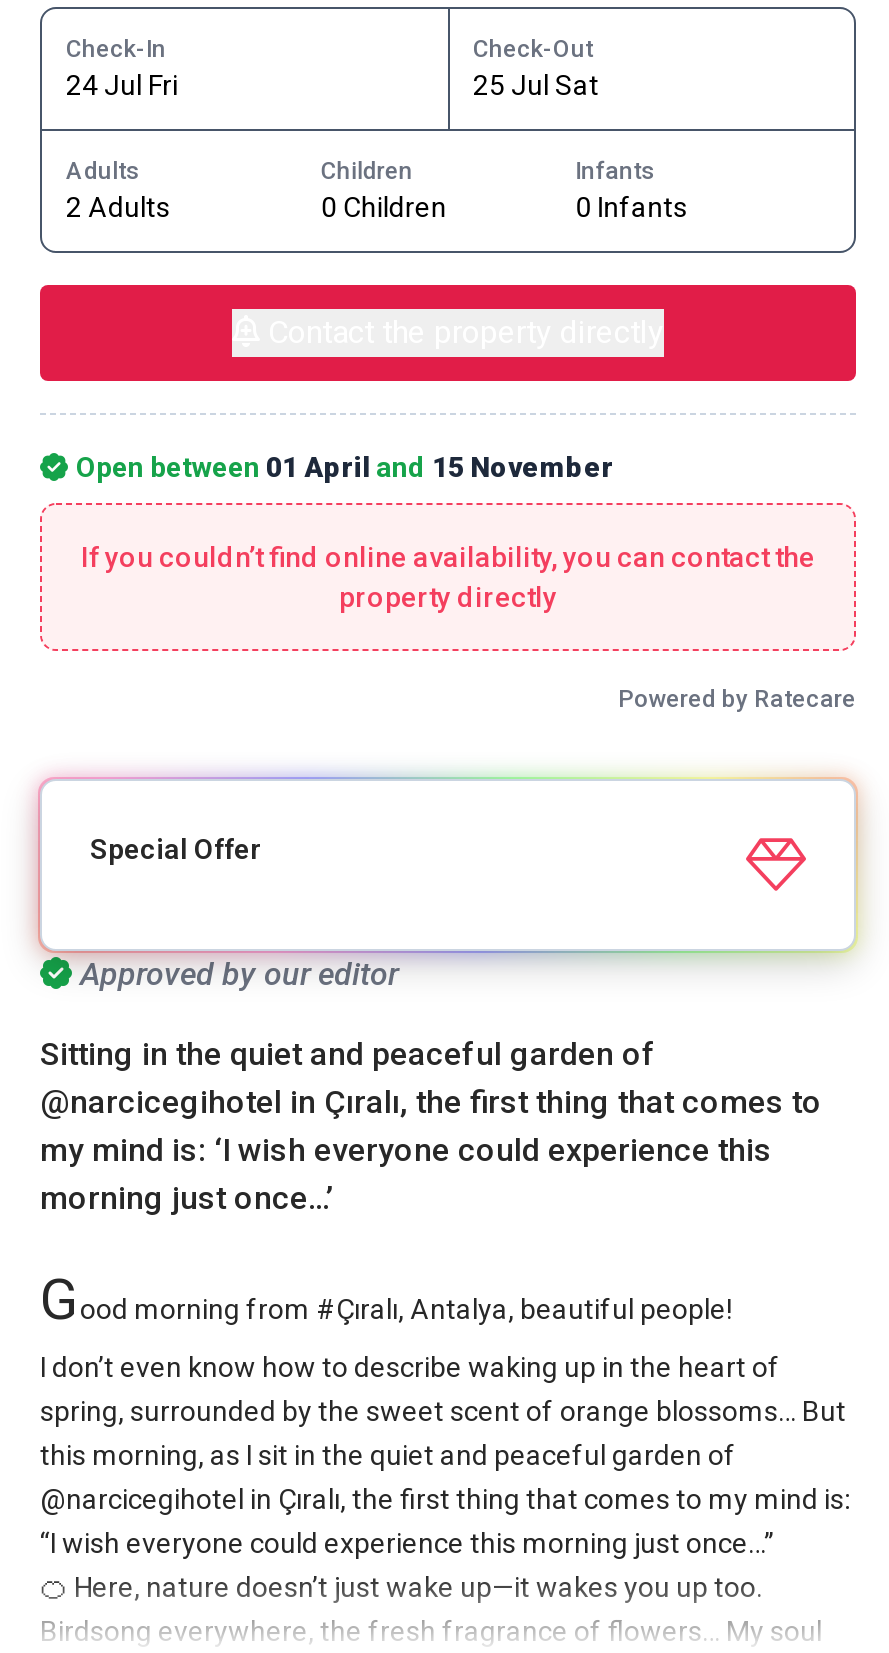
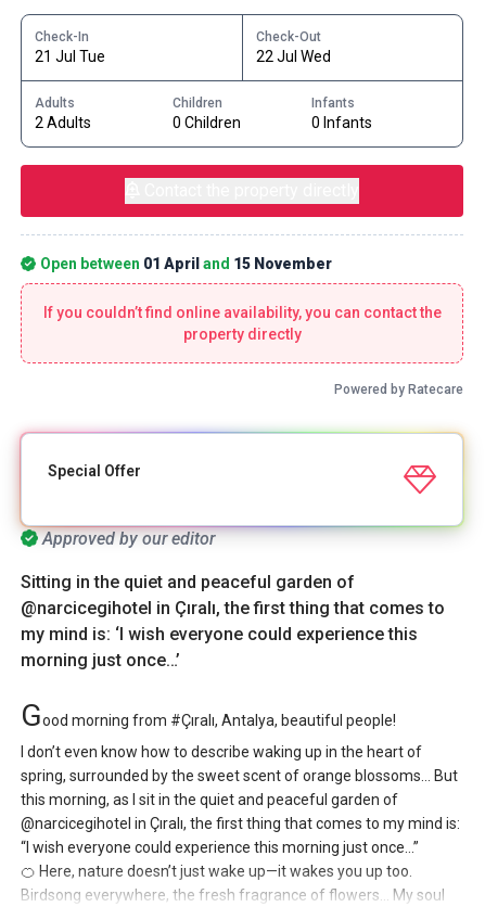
- 24 Jul Fri
+ 21 Jul Tue

- 25 Jul Sat
+ 22 Jul Wed
